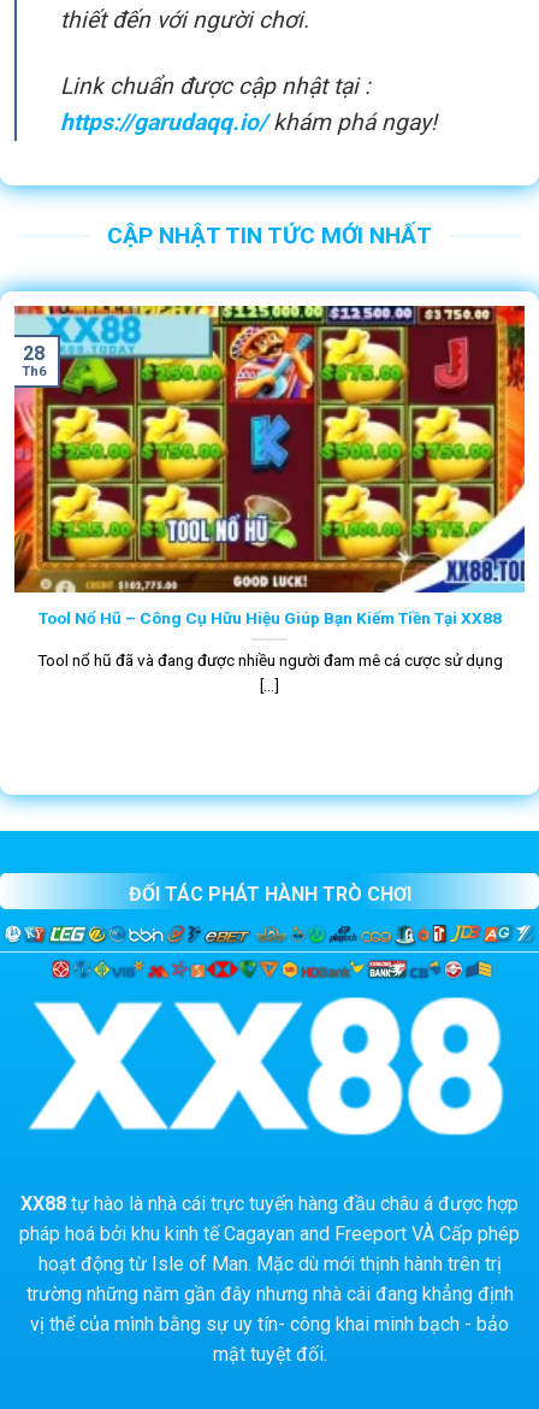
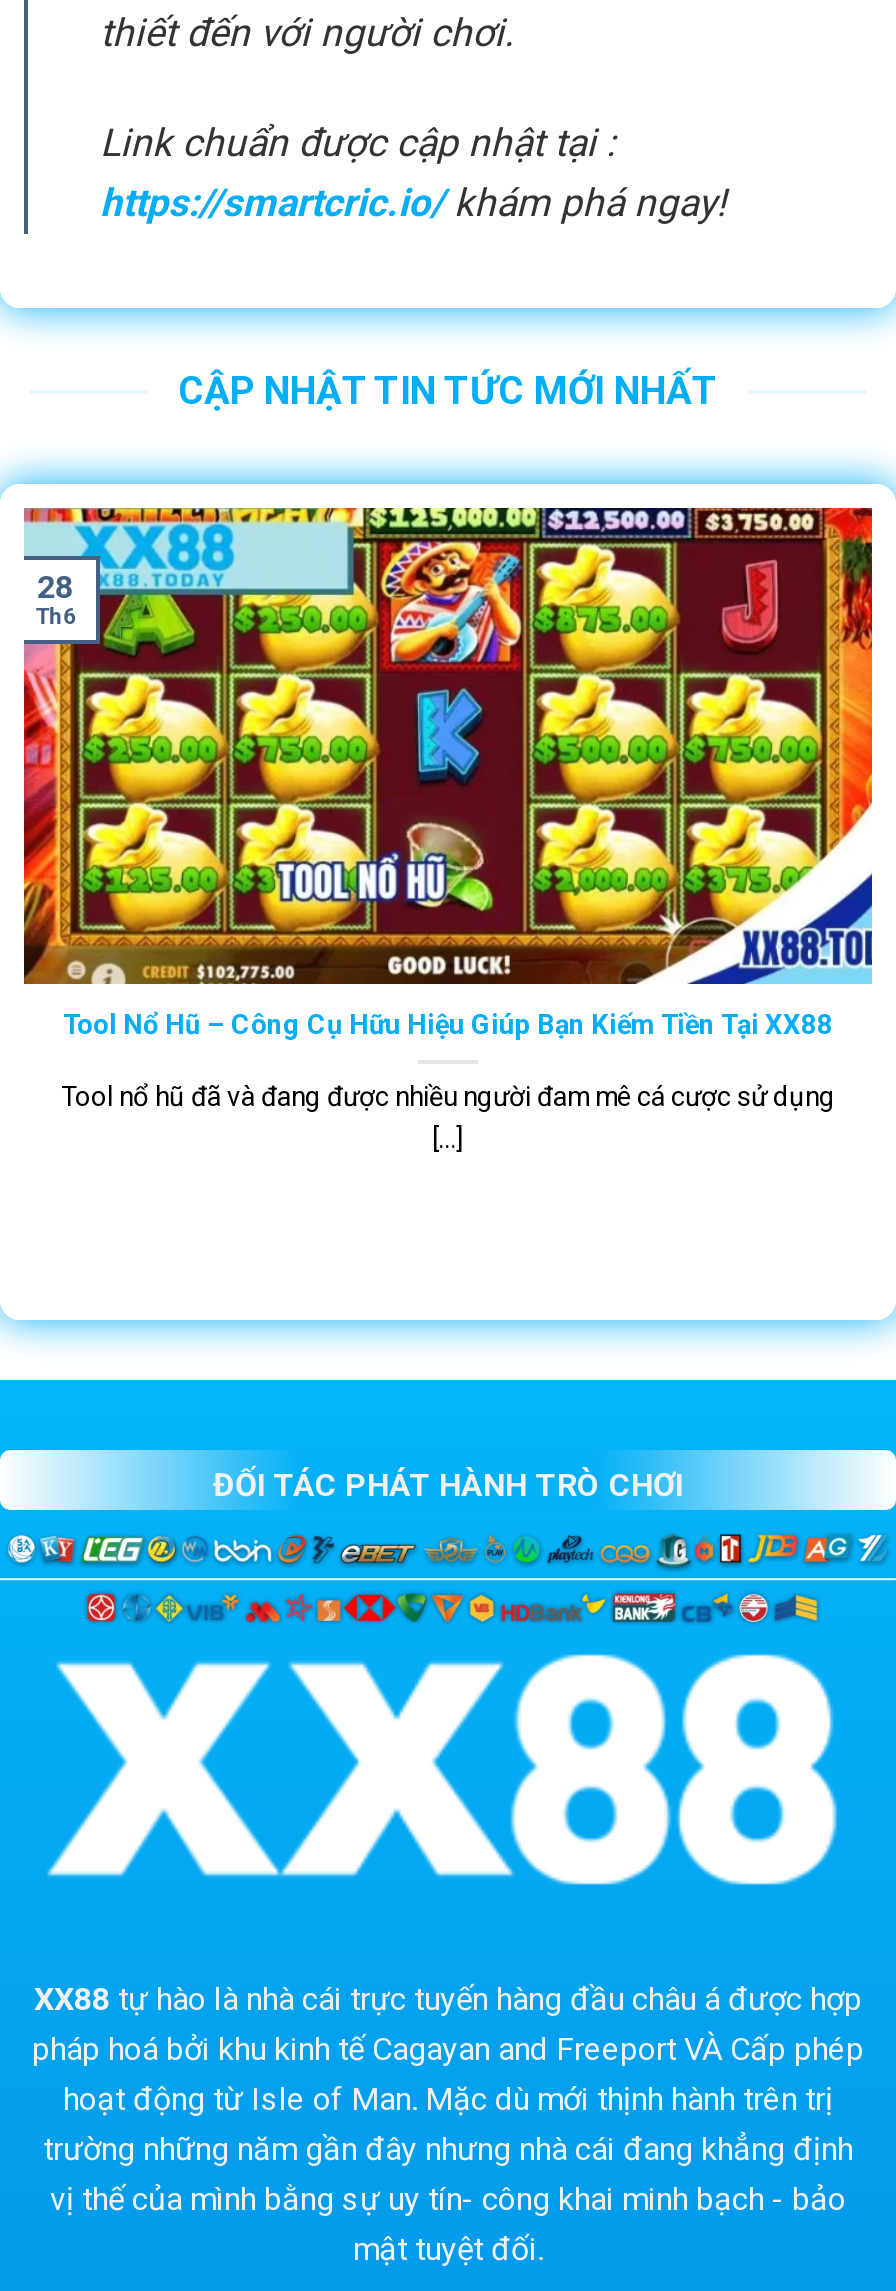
- https://garudaqq.io/khám phá ngay!
+ https://smartcric.io/khám phá ngay!
